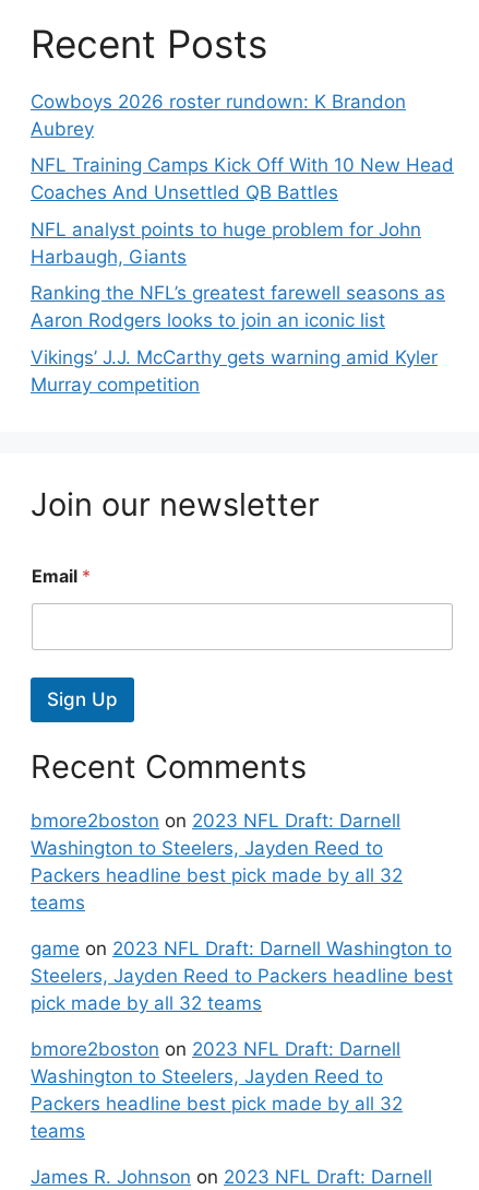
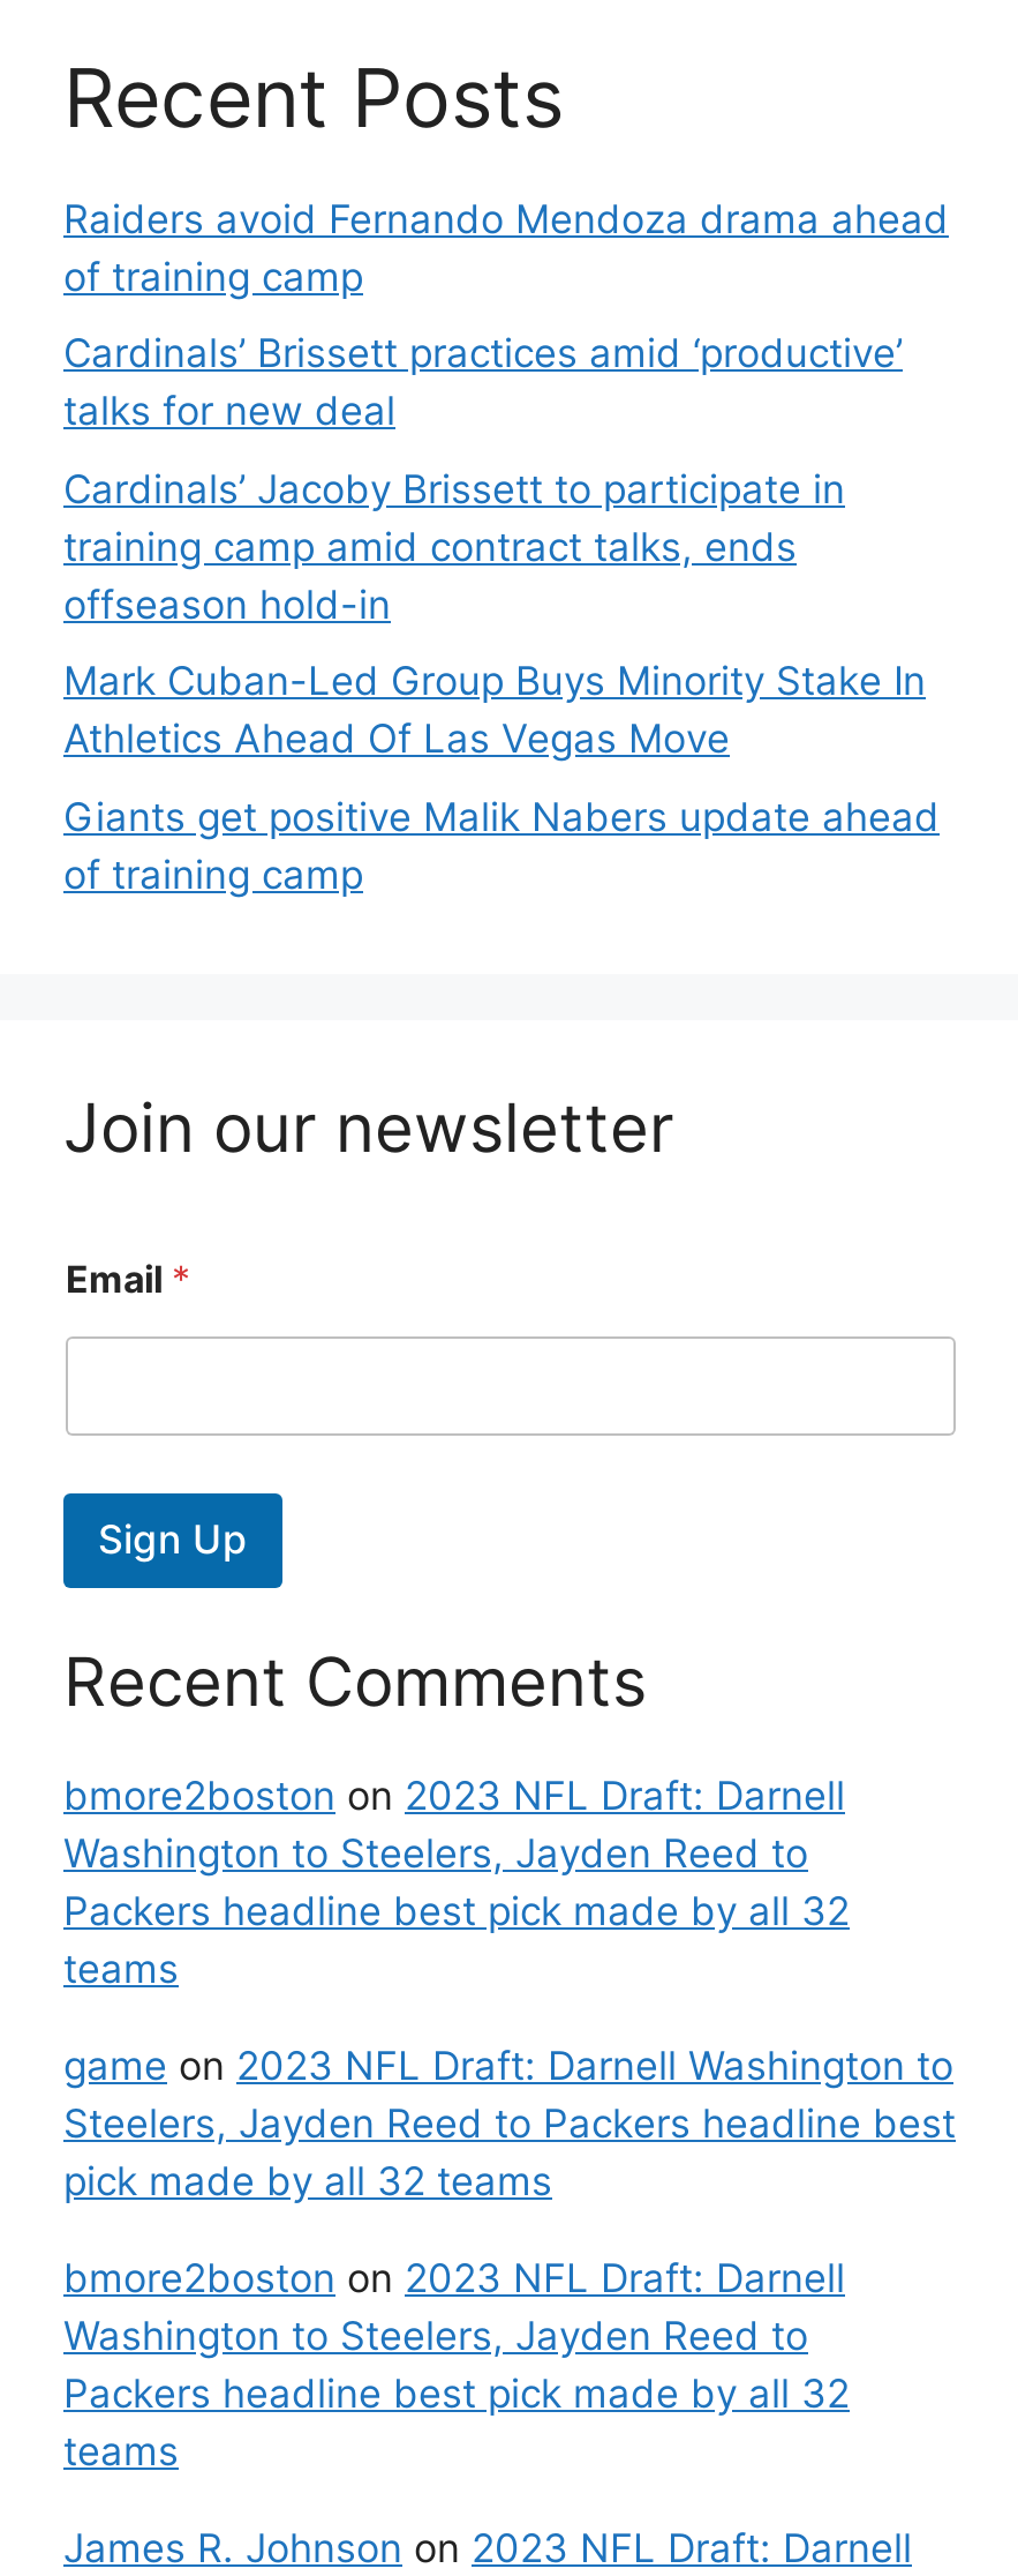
- Cowboys 2026 roster rundown: K Brandon
- Aubrey
+ Raiders avoid Fernando Mendoza drama ahead
+ of training camp

- NFL Training Camps Kick Off With 10 New Head
- Coaches And Unsettled QB Battles
+ Cardinals’ Brissett practices amid ‘productive’
+ talks for new deal

- NFL analyst points to huge problem for John
- Harbaugh, Giants
+ Cardinals’ Jacoby Brissett to participate in
+ training camp amid contract talks, ends
+ offseason hold-in

- Ranking the NFL’s greatest farewell seasons as
- Aaron Rodgers looks to join an iconic list
+ Mark Cuban-Led Group Buys Minority Stake In
+ Athletics Ahead Of Las Vegas Move

- Vikings’ J.J. McCarthy gets warning amid Kyler
- Murray competition
+ Giants get positive Malik Nabers update ahead
+ of training camp
